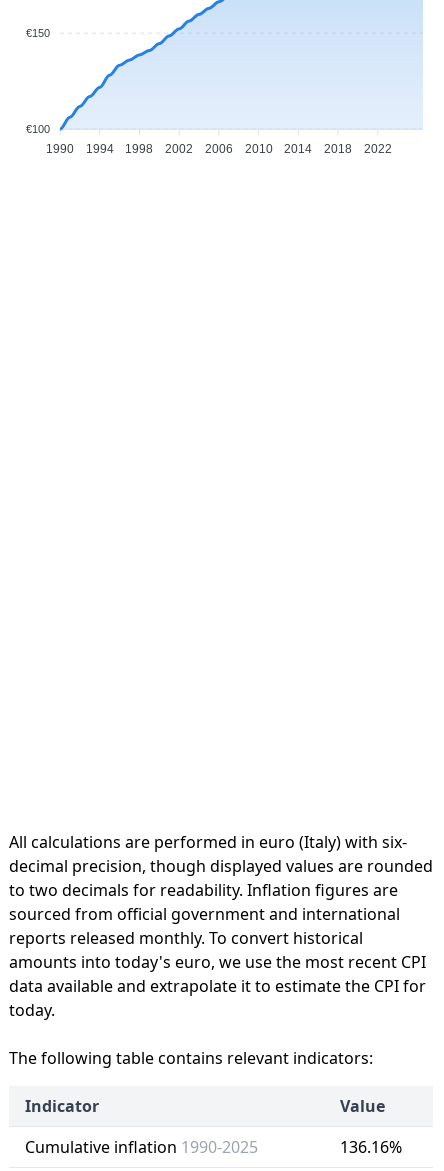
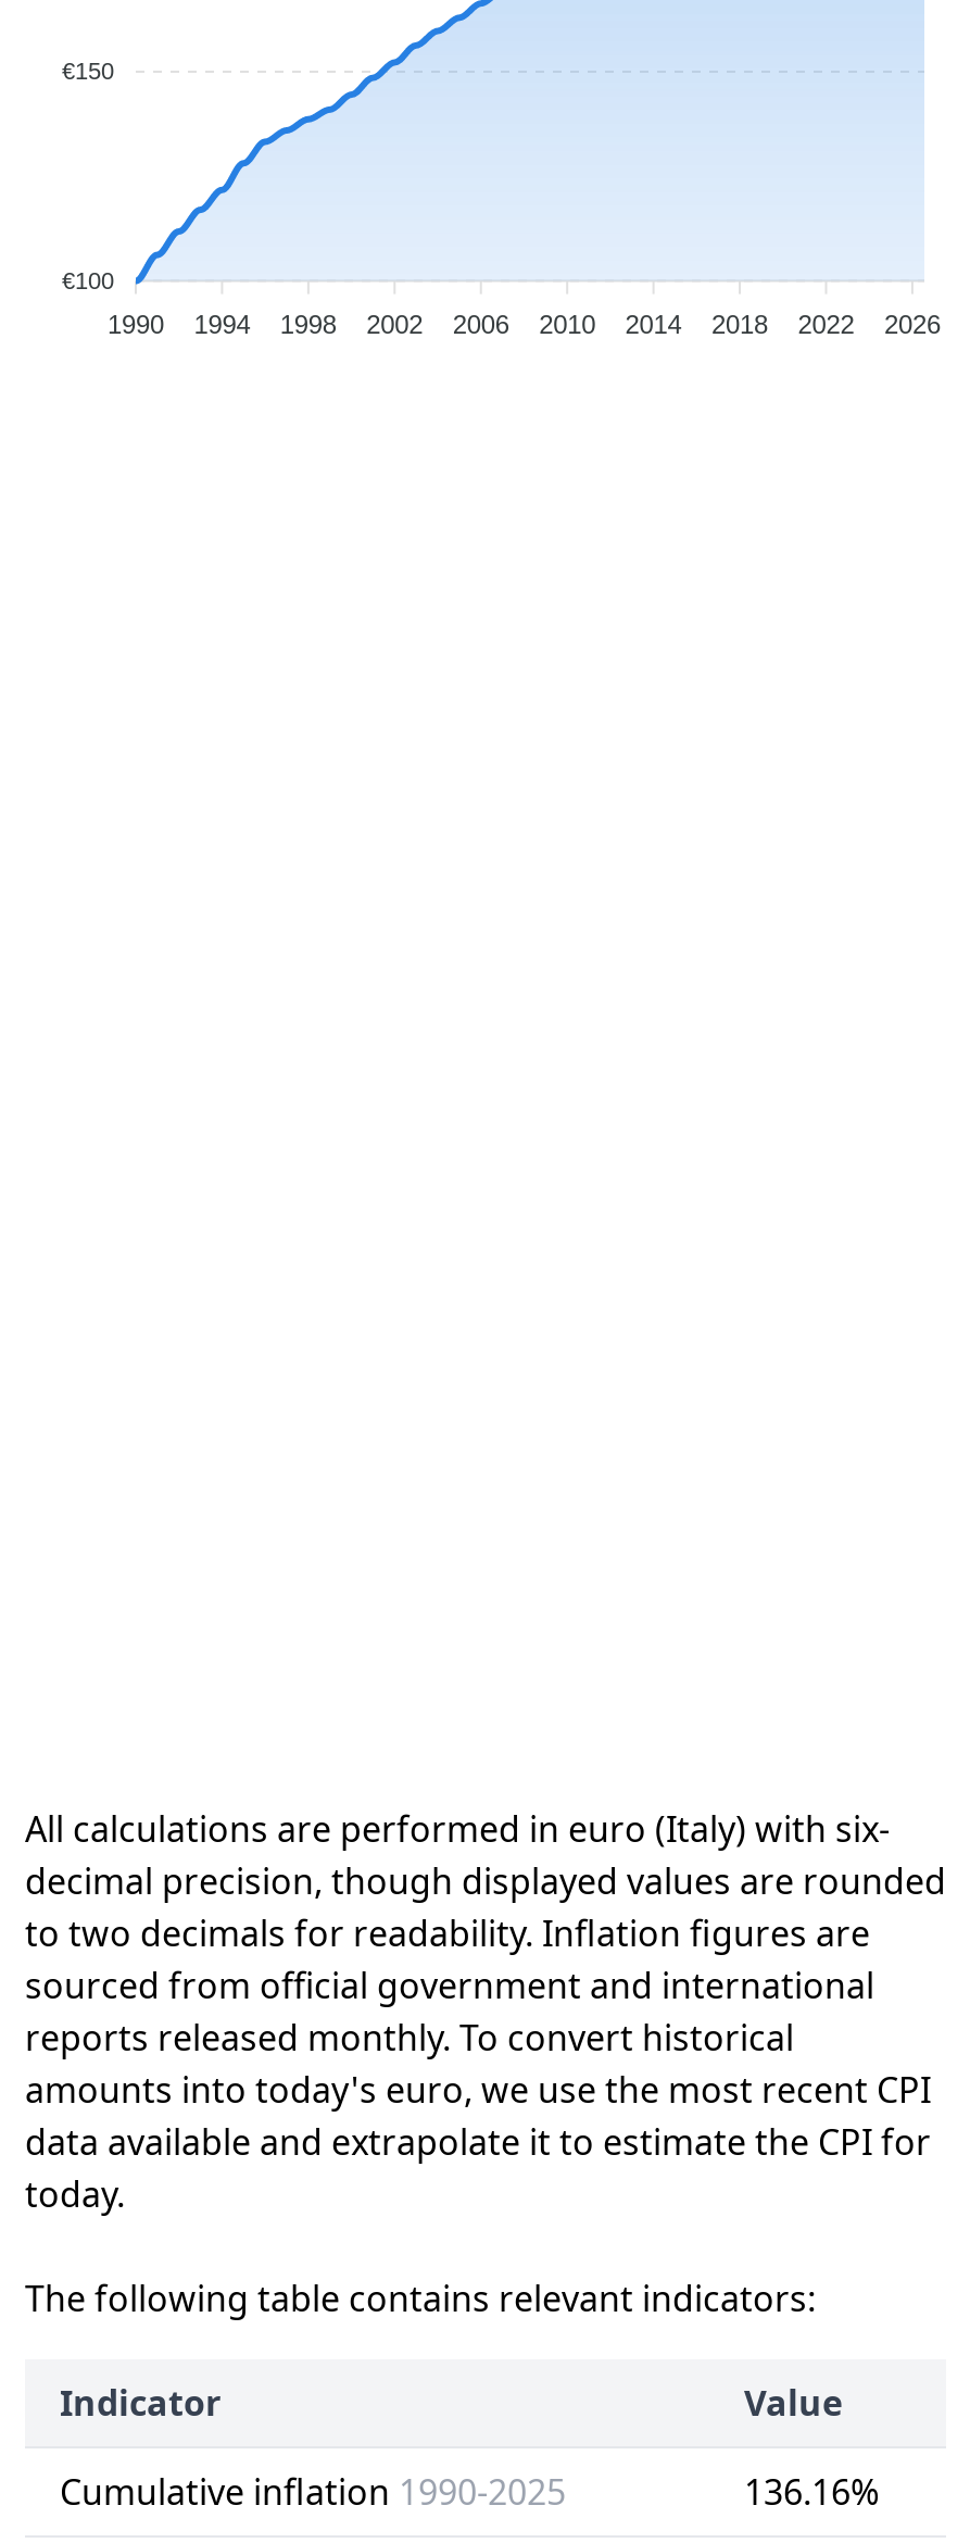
+ 2026
